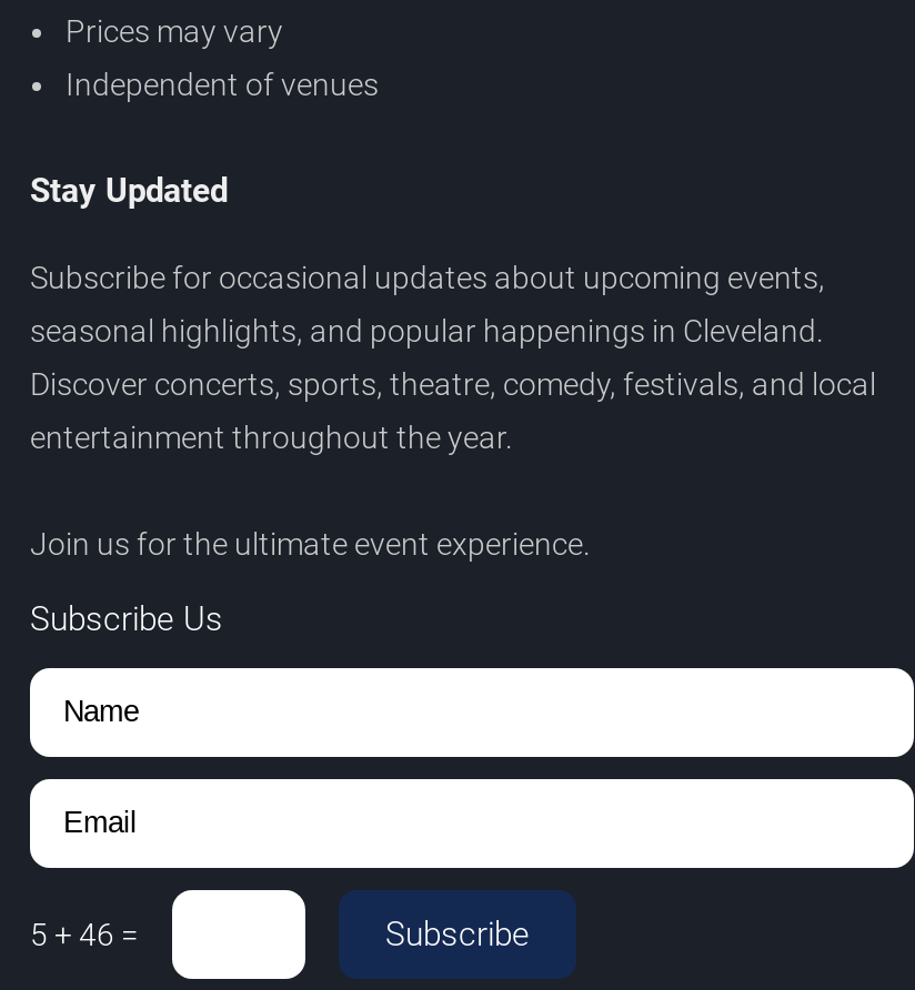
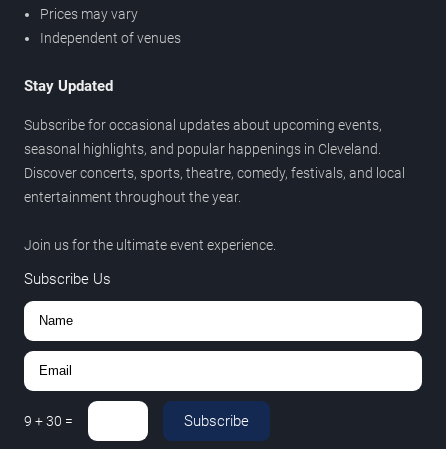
- 5 + 46 =
+ 9 + 30 =
